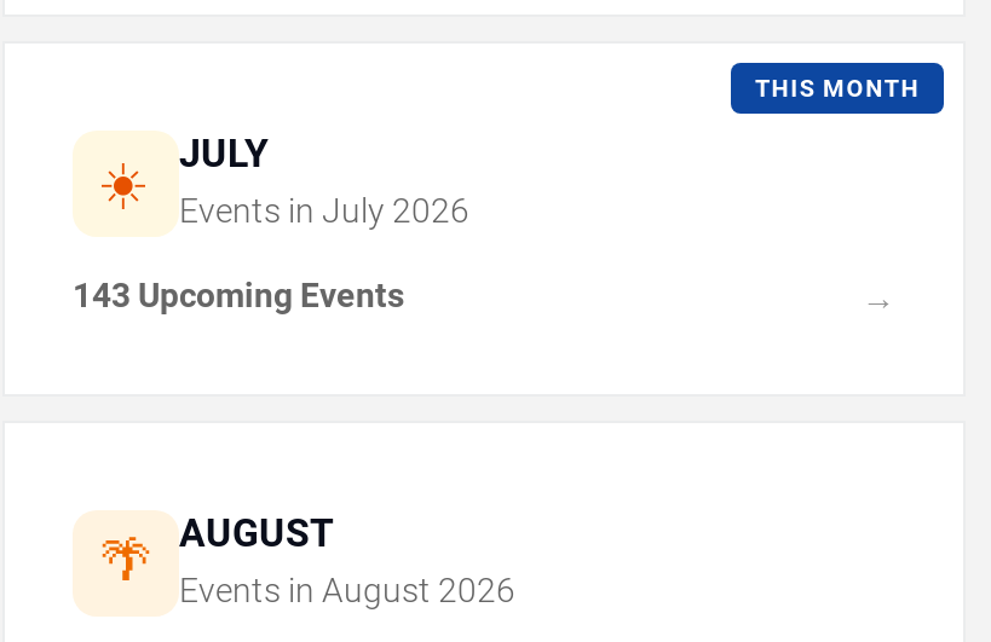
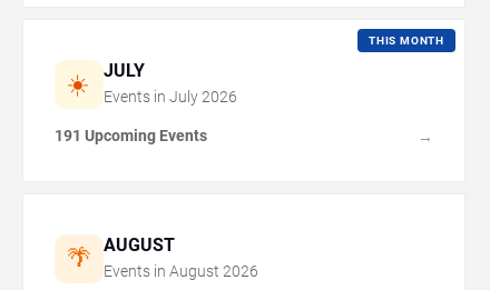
- 143 Upcoming Events
+ 191 Upcoming Events
